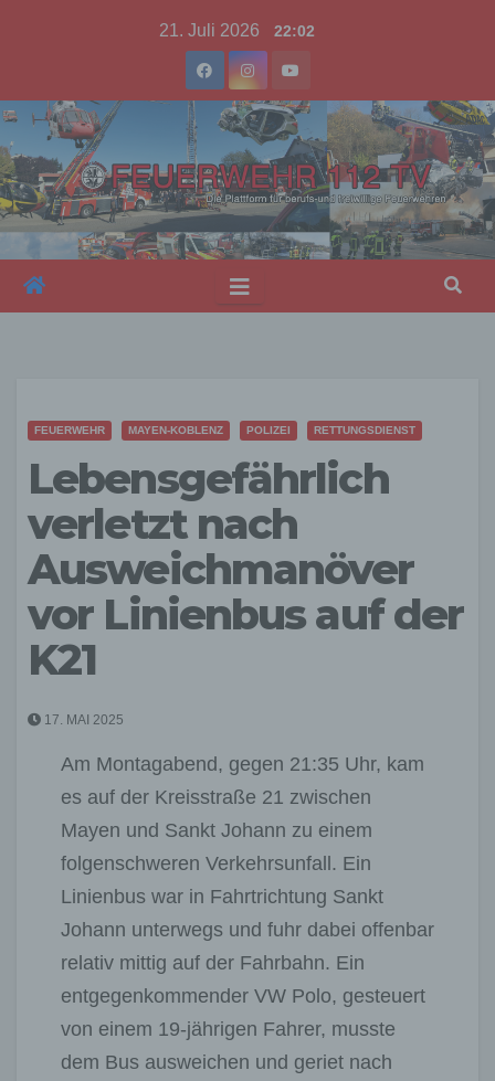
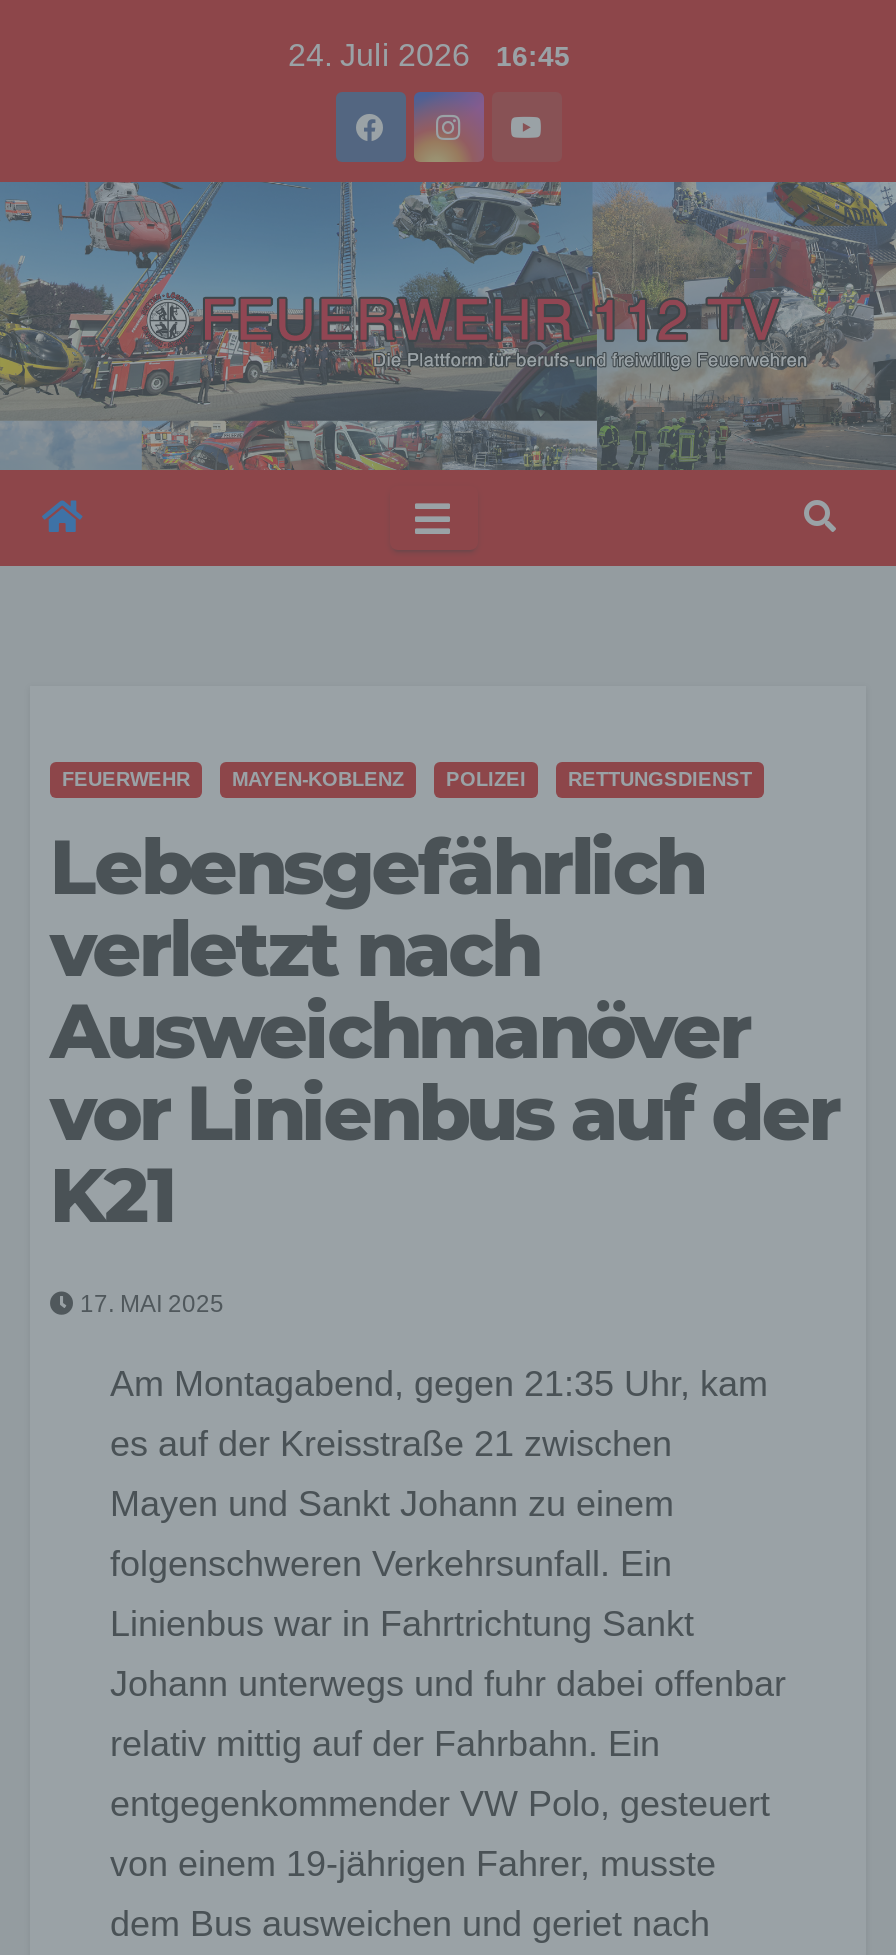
- 21. Juli 2026 22:02
+ 24. Juli 2026 16:45
